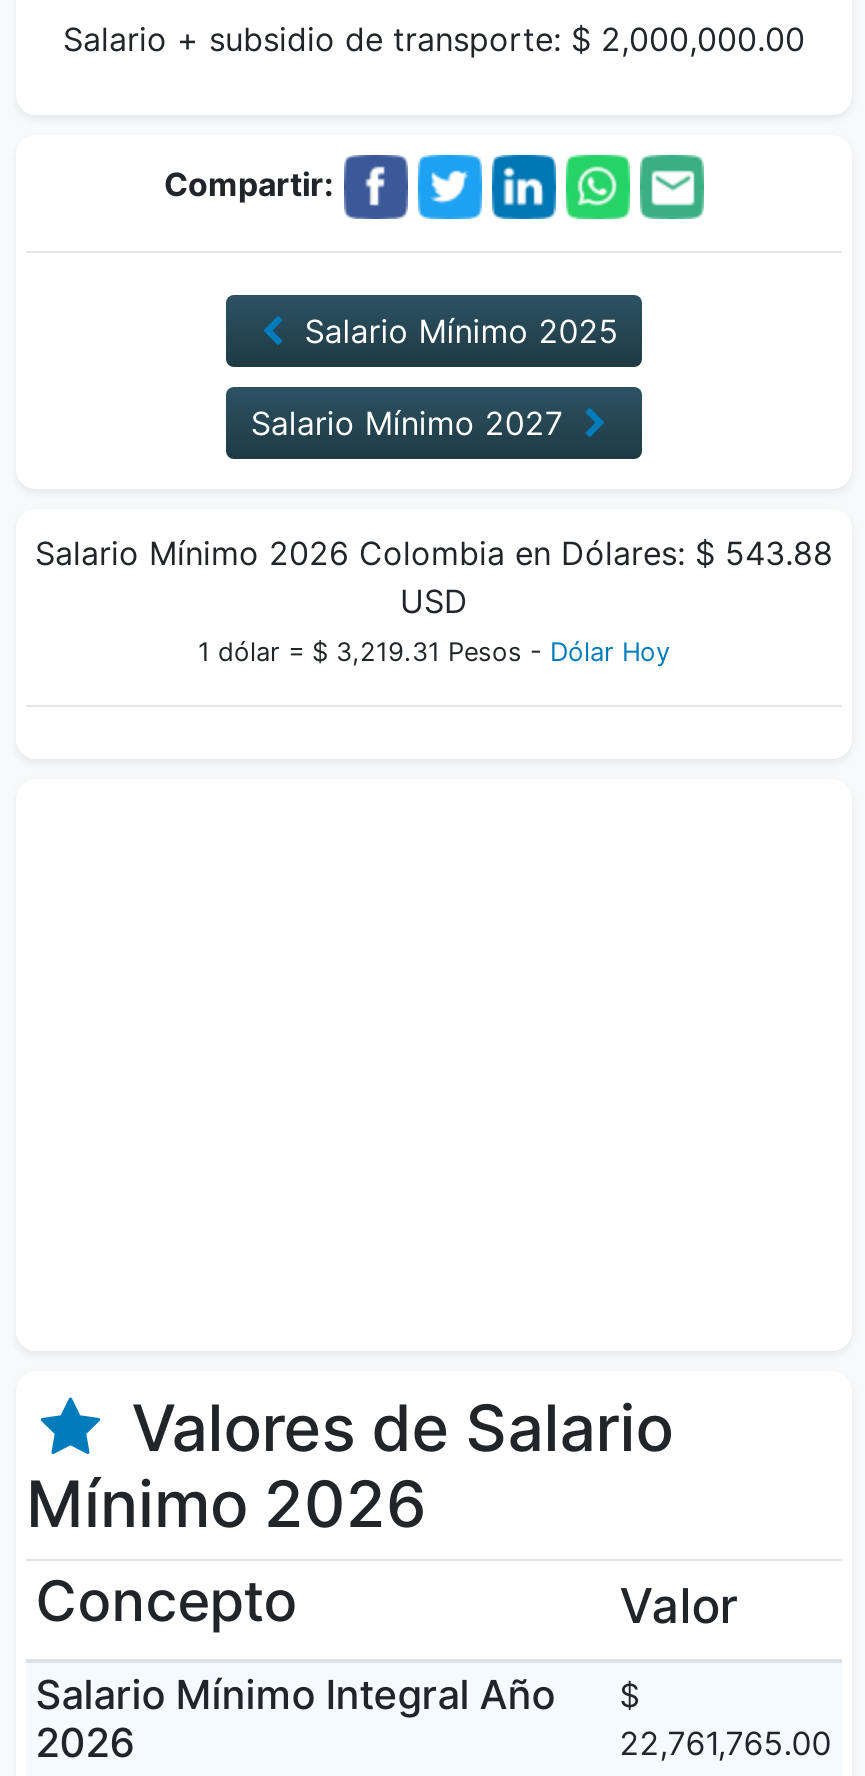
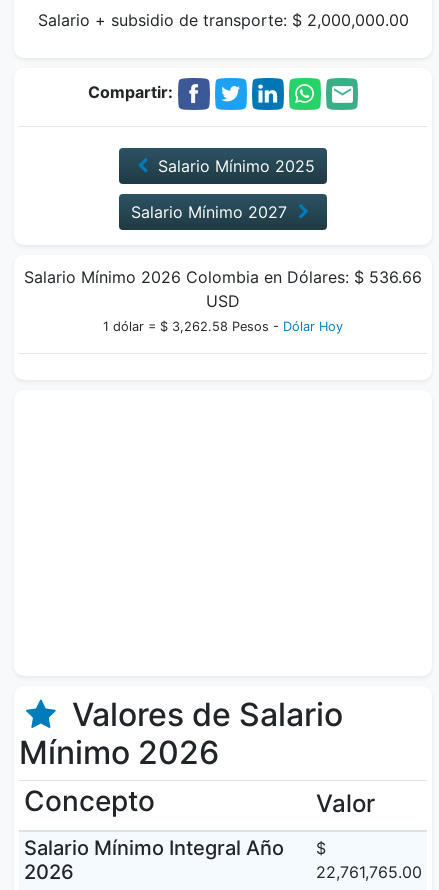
- Salario Mínimo 2026 Colombia en Dólares: $ 543.88
+ Salario Mínimo 2026 Colombia en Dólares: $ 536.66

- 1 dólar = $ 3,219.31 Pesos - Dólar Hoy
+ 1 dólar = $ 3,262.58 Pesos - Dólar Hoy
